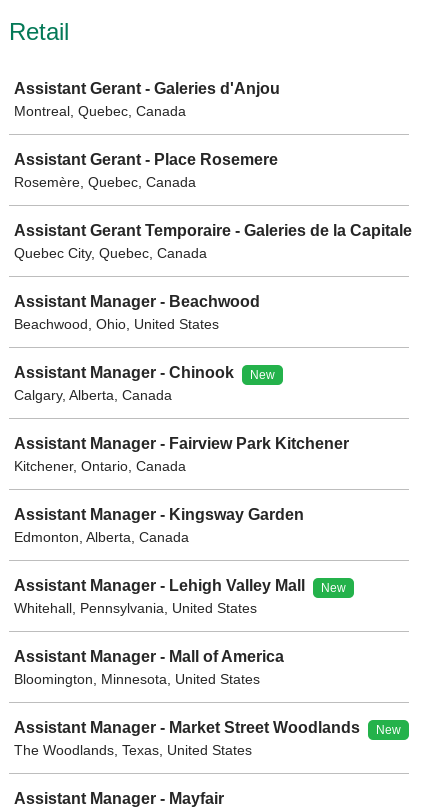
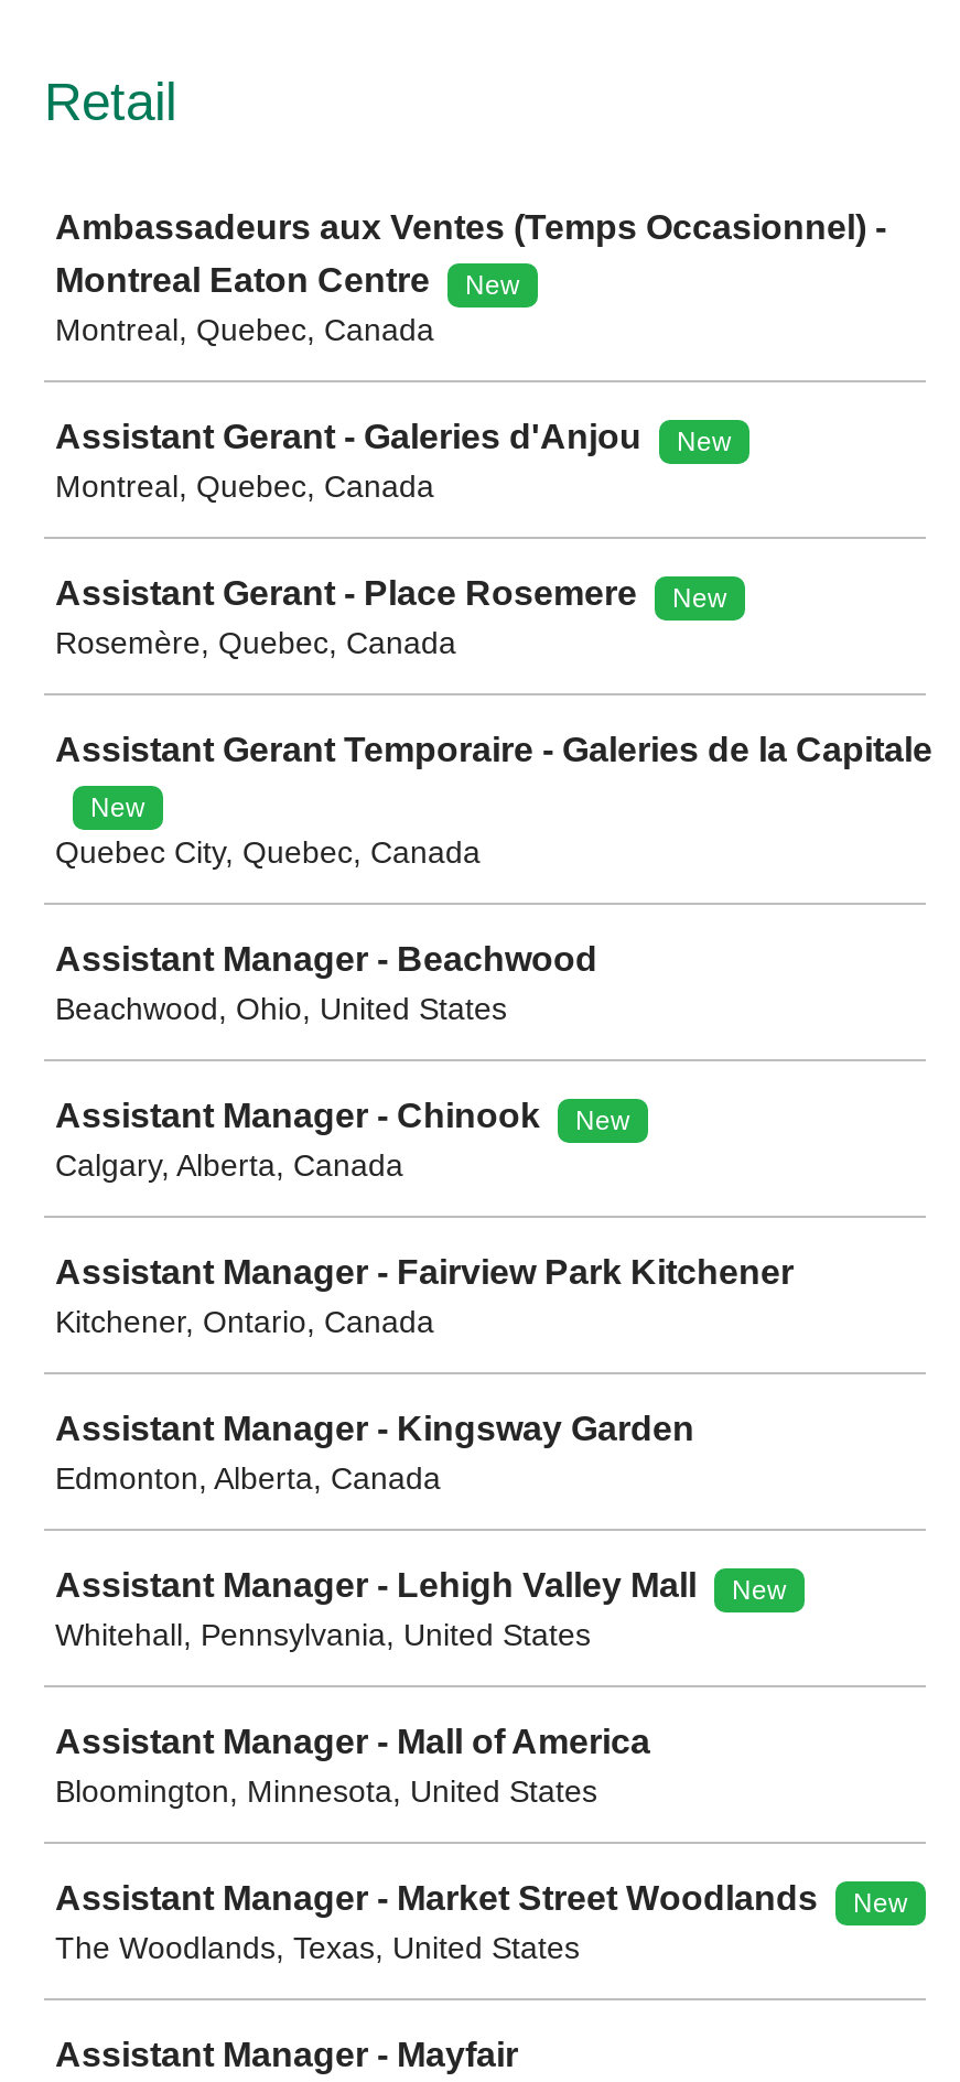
+ Ambassadeurs aux Ventes (Temps Occasionnel) -
+ Montreal Eaton Centre
+ New
+ Montreal, Quebec, Canada

+ New

+ New

+ New
